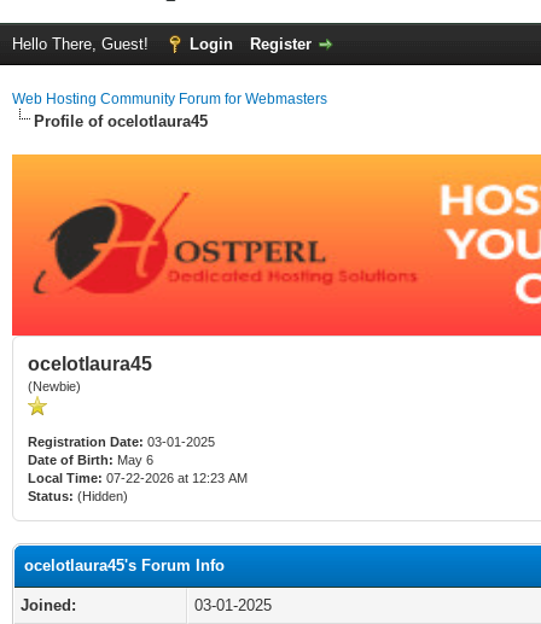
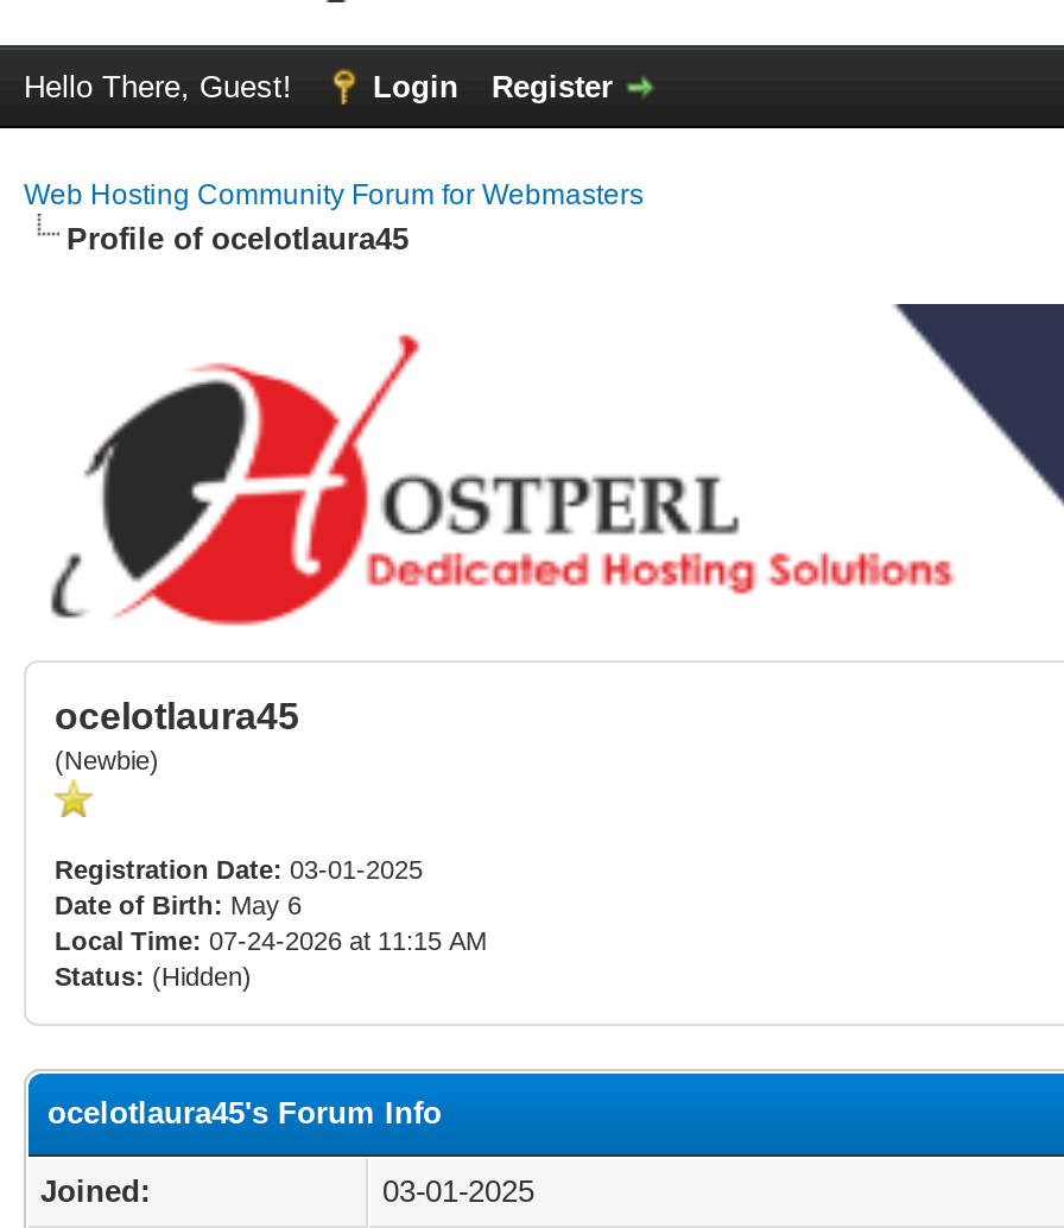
- [image]
+ [image]

- Local Time: 07-22-2026 at 12:23 AM
+ Local Time: 07-24-2026 at 11:15 AM
